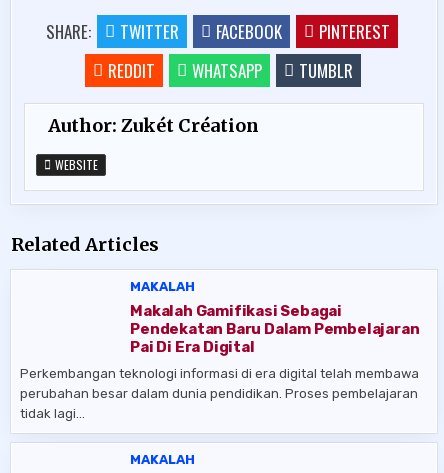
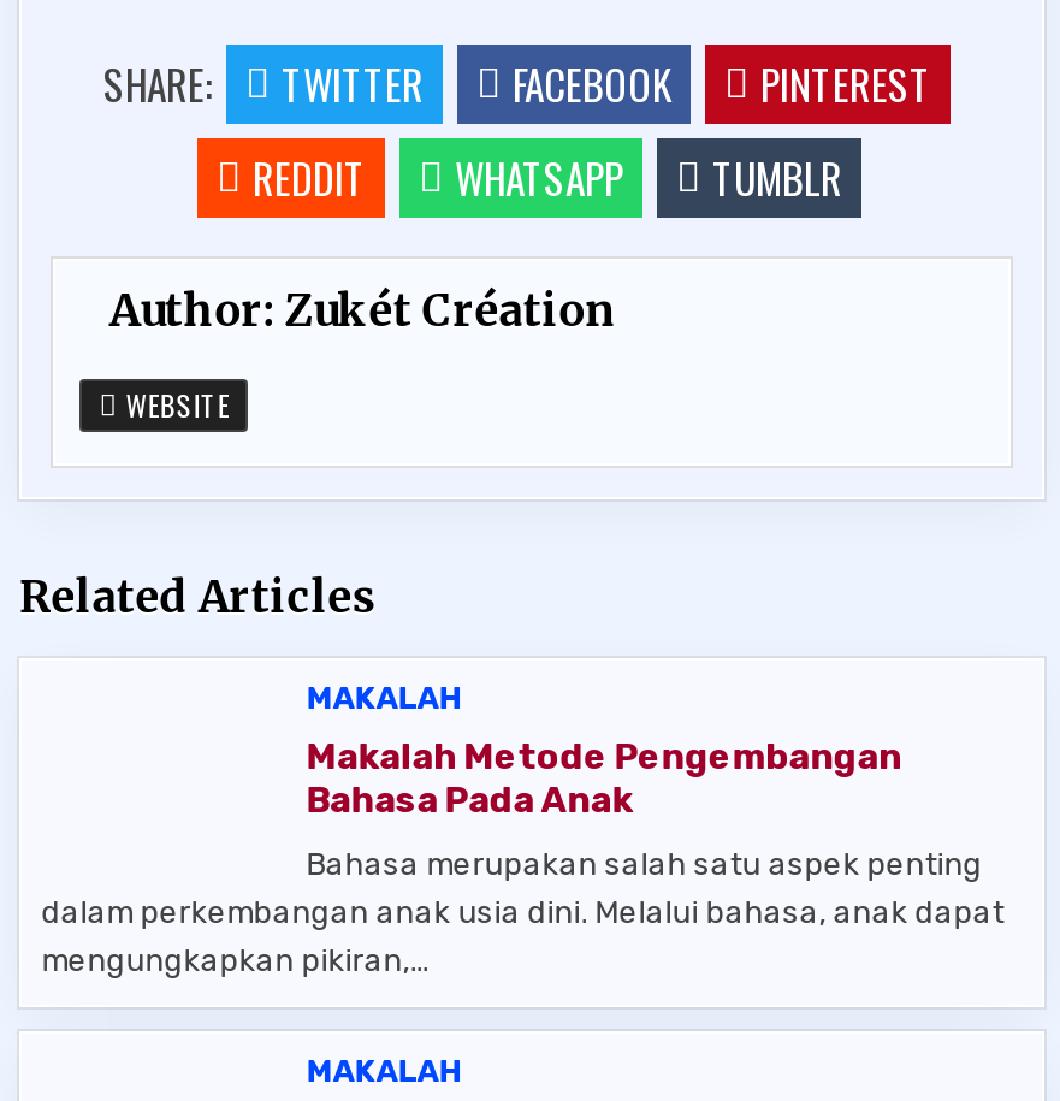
- Makalah Gamifikasi Sebagai
- Pendekatan Baru Dalam Pembelajaran
- Pai Di Era Digital
+ Makalah Metode Pengembangan
+ Bahasa Pada Anak

- Perkembangan teknologi informasi di era digital telah membawa
- perubahan besar dalam dunia pendidikan. Proses pembelajaran
- tidak lagi…
+ Bahasa merupakan salah satu aspek penting
+ dalam perkembangan anak usia dini. Melalui bahasa, anak dapat
+ mengungkapkan pikiran,…
